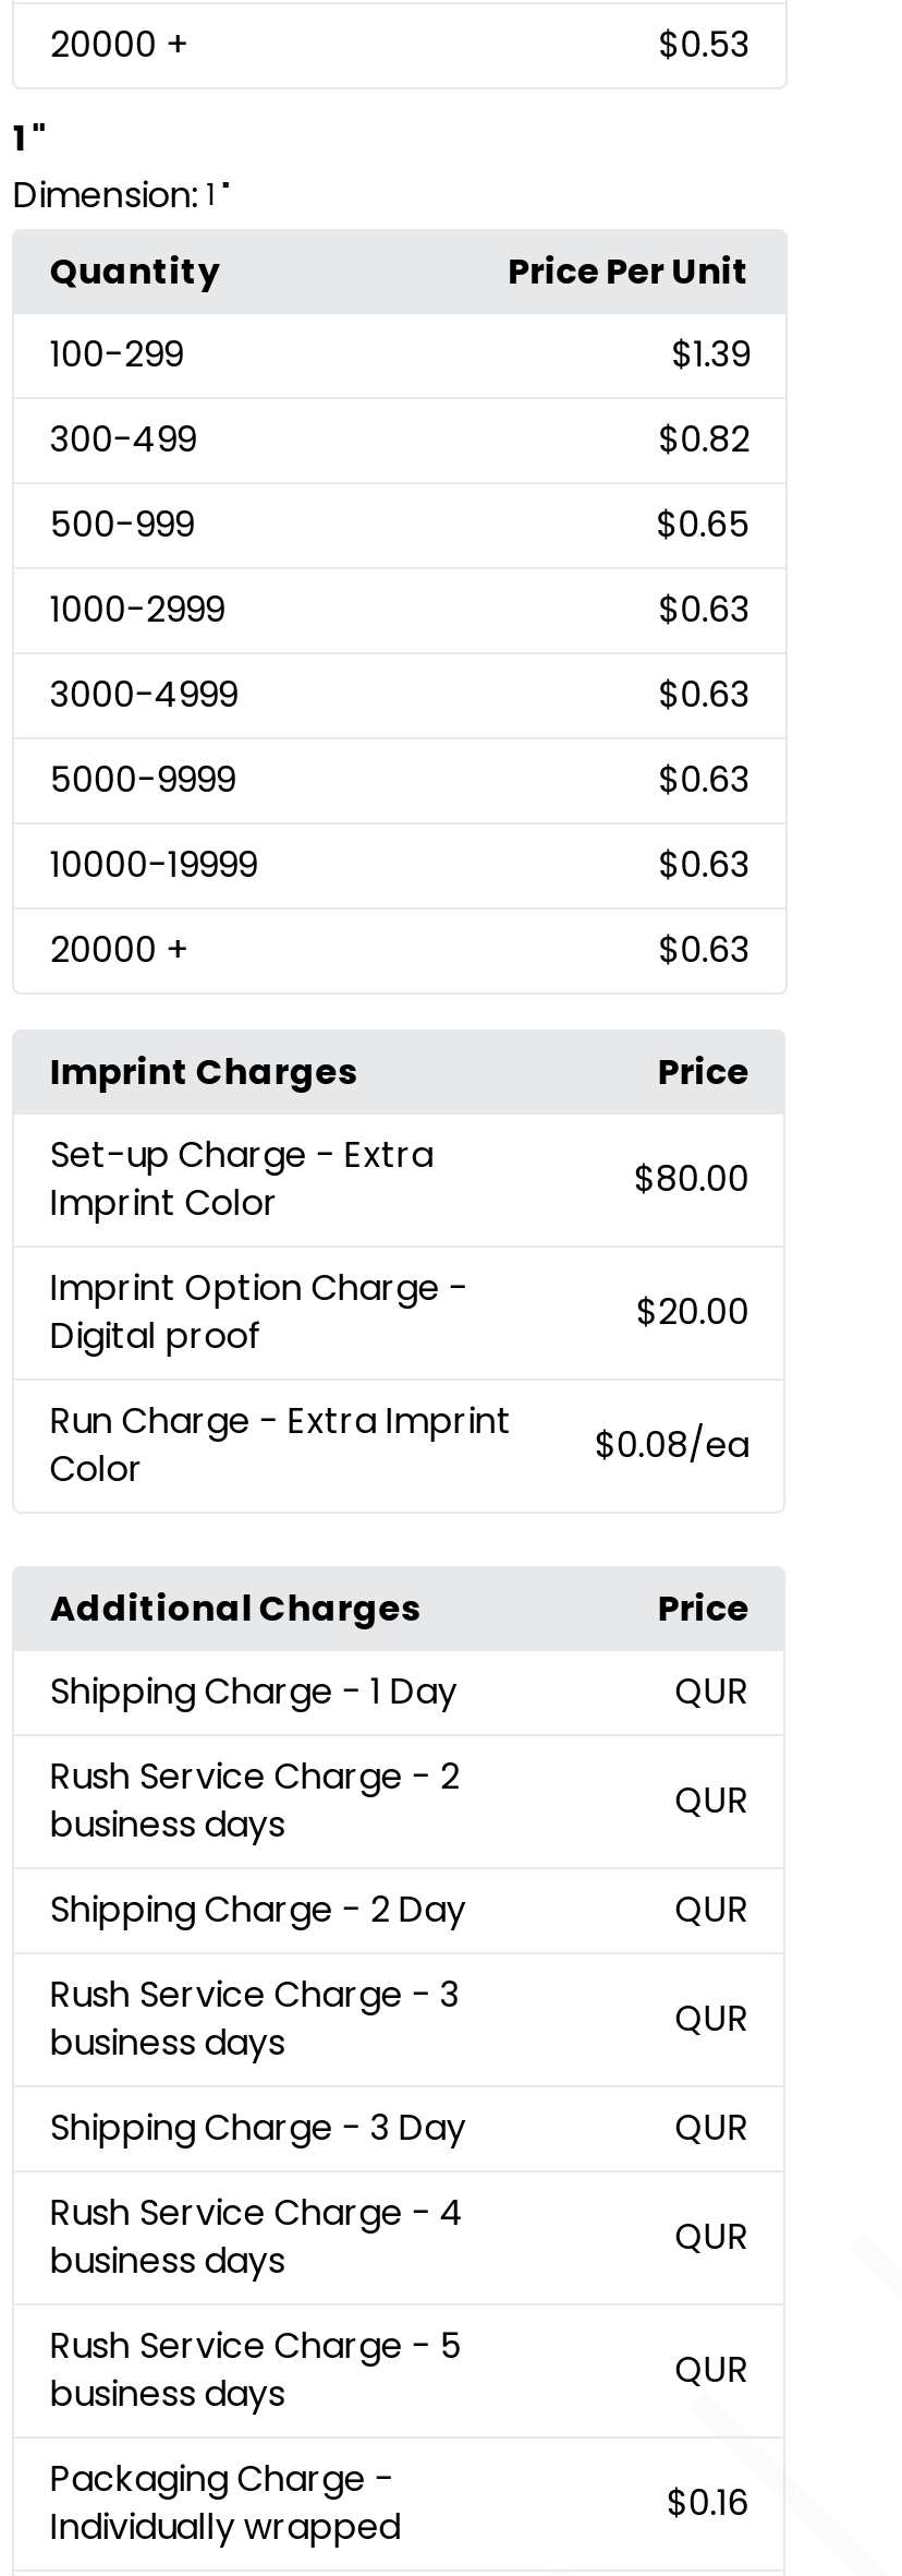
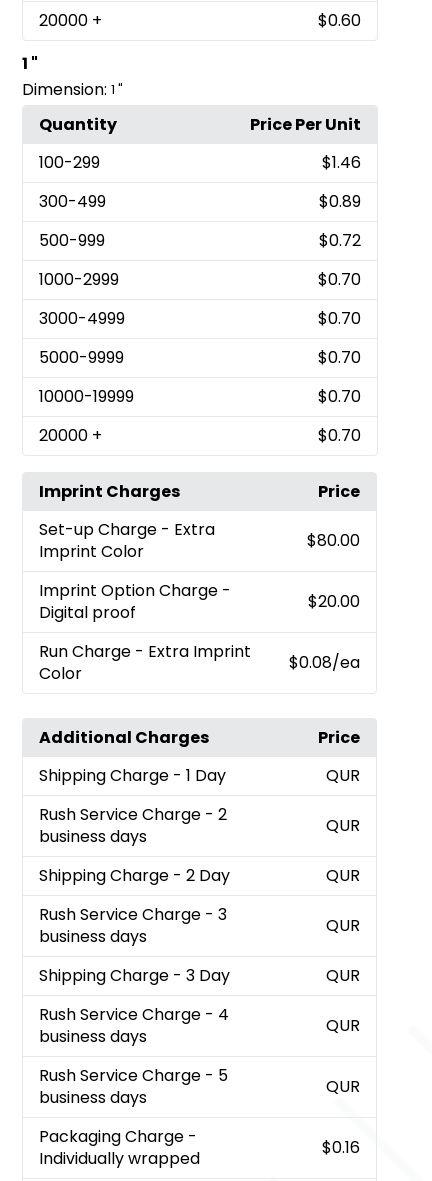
- $0.53
+ $0.60

- $1.39
+ $1.46

- $0.82
+ $0.89

- $0.65
+ $0.72

- $0.63
+ $0.70

- $0.63
+ $0.70

- $0.63
+ $0.70

- $0.63
+ $0.70

- $0.63
+ $0.70
